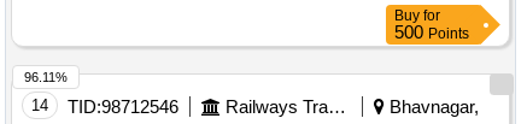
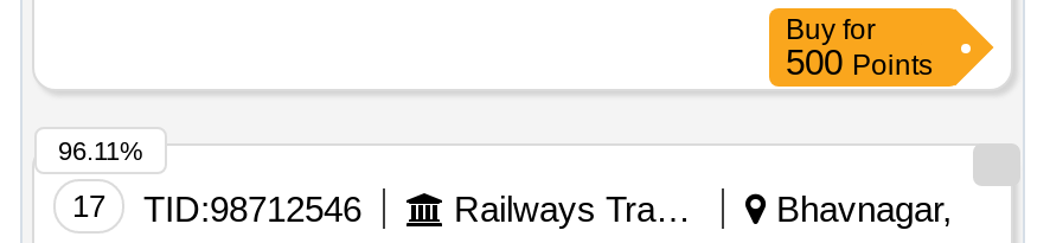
- 14 TID:98712546
+ 17 TID:98712546
